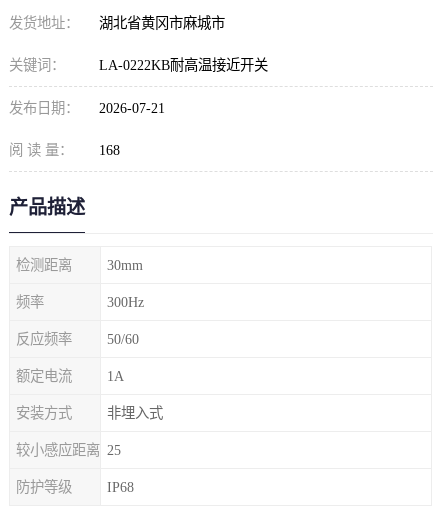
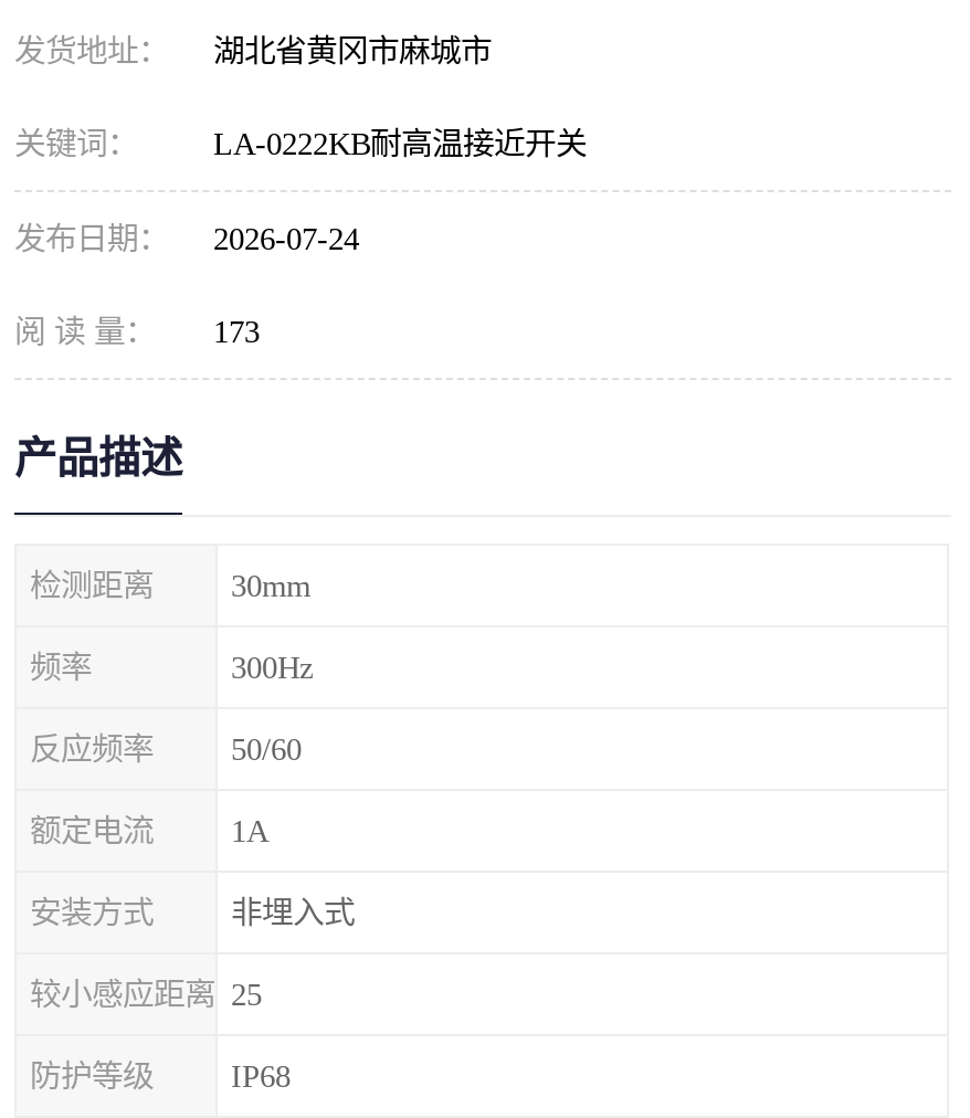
- 发布日期： 2026-07-21
+ 发布日期： 2026-07-24

- 阅 读 量： 168
+ 阅 读 量： 173
